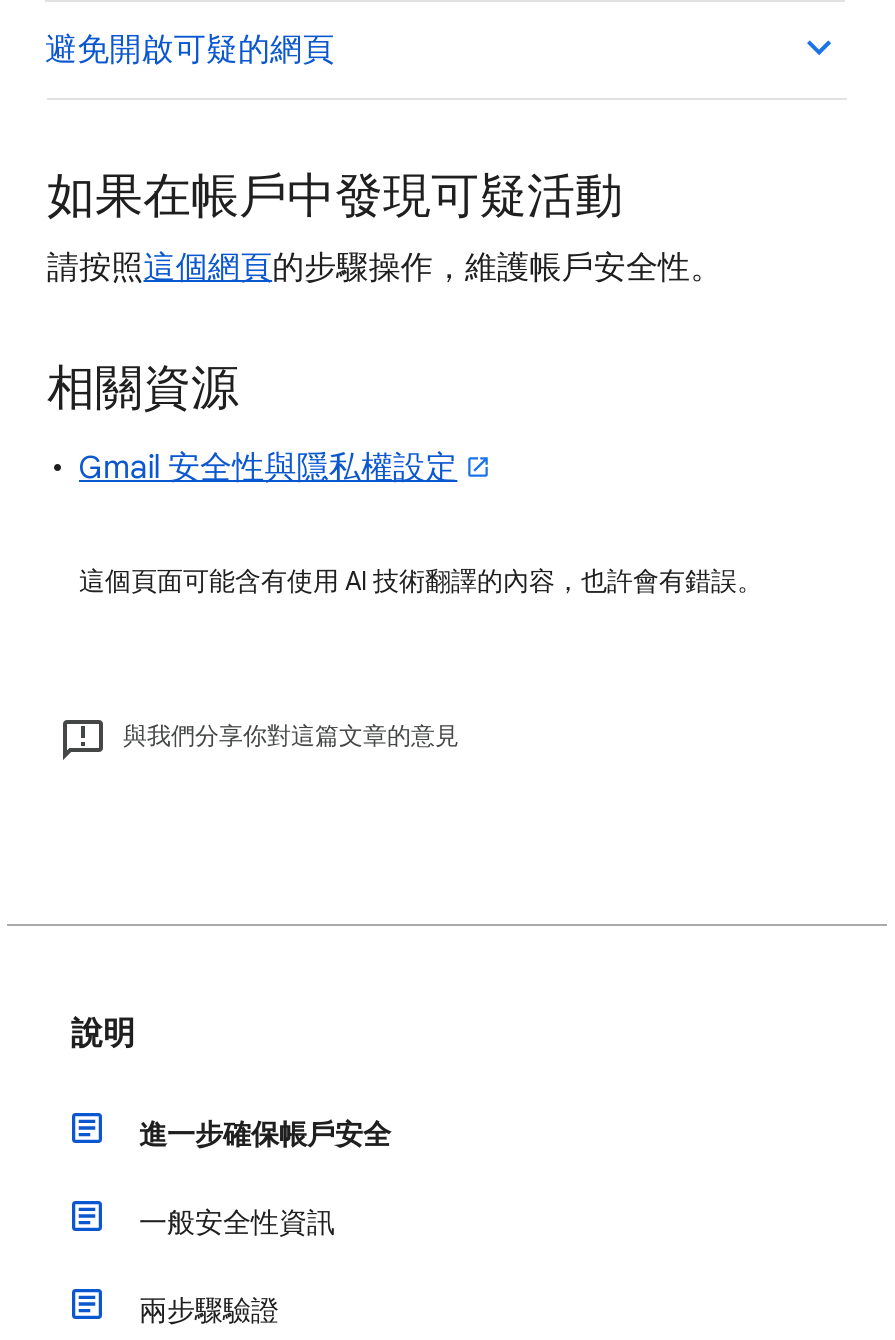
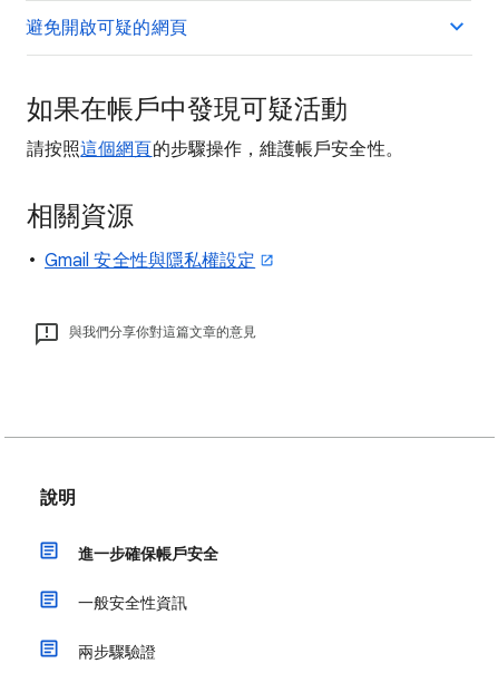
- 這個頁面可能含有使用 AI 技術翻譯的內容，也許會有錯誤。
